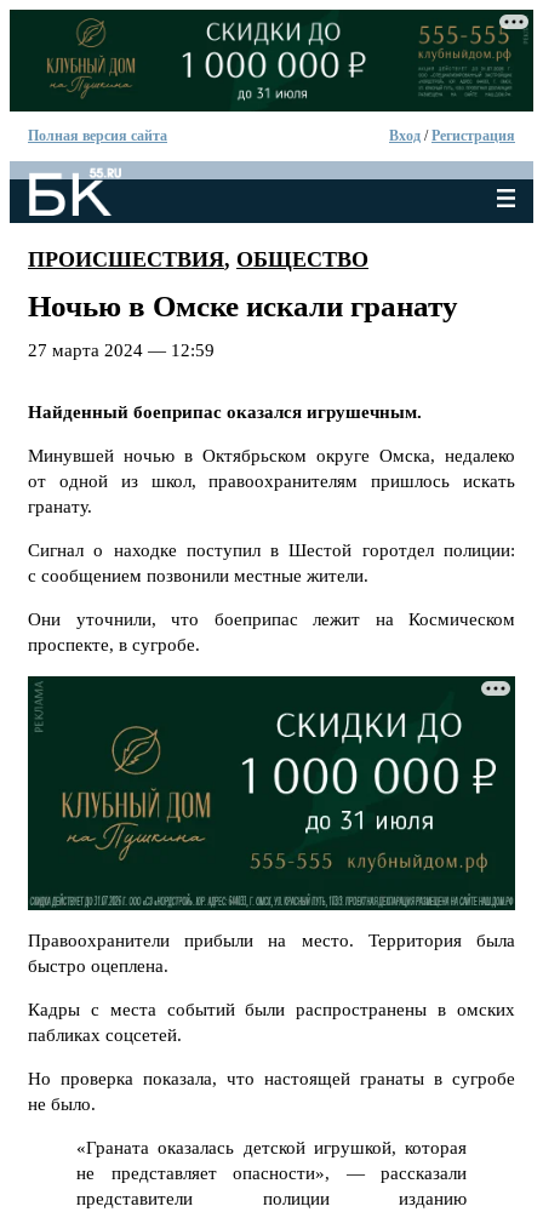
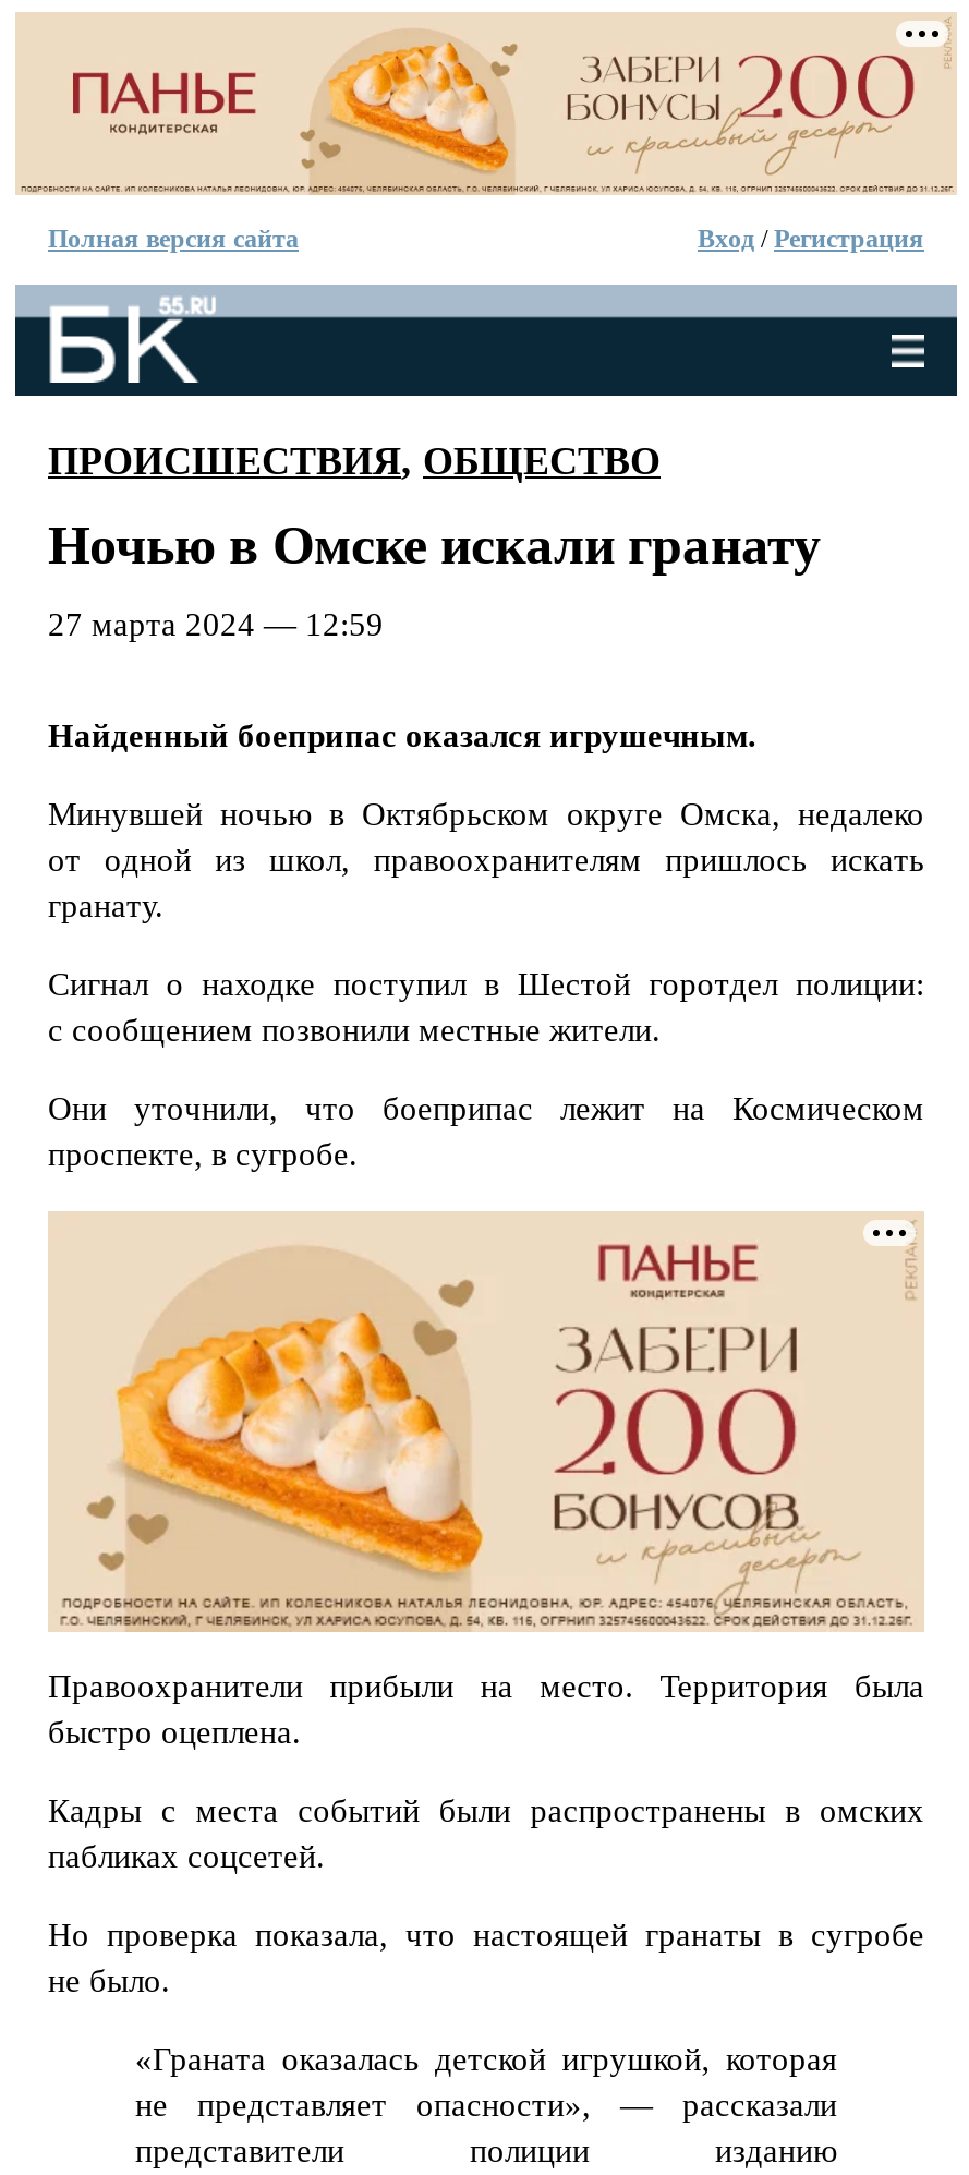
- [image]
+ [image]

- [image]
+ [image]
